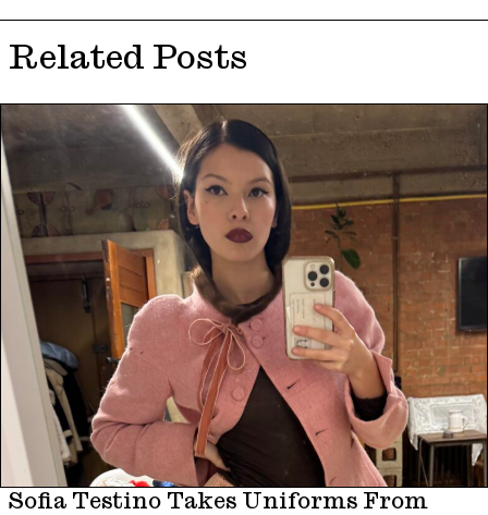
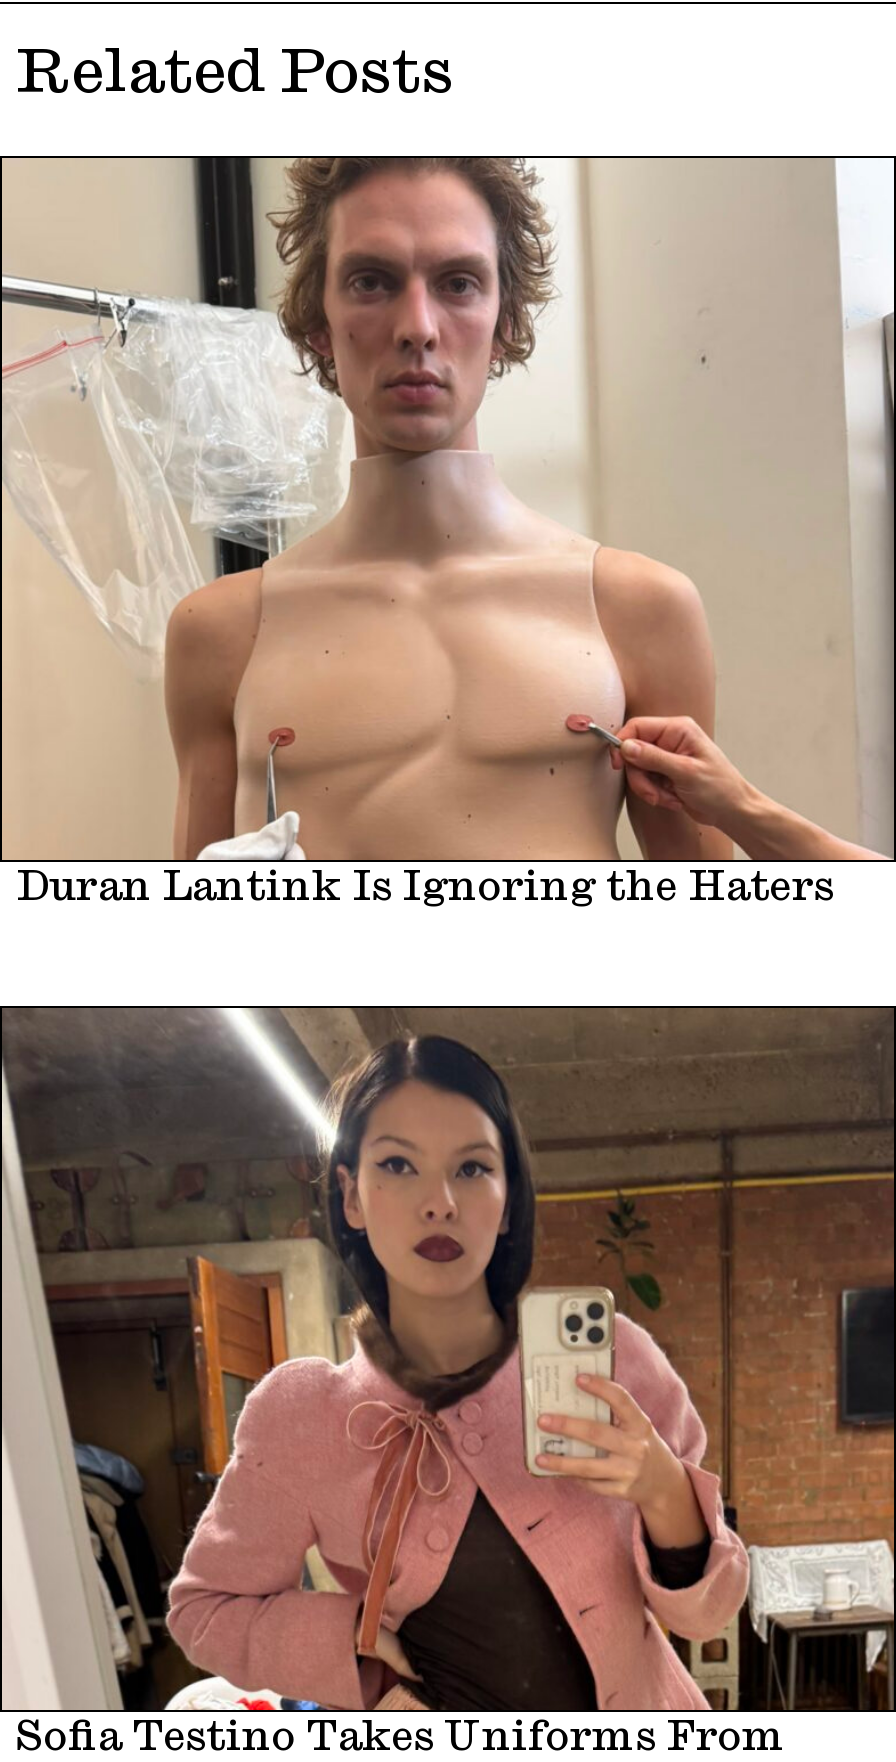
+ [image]
+ Duran Lantink Is Ignoring the Haters
